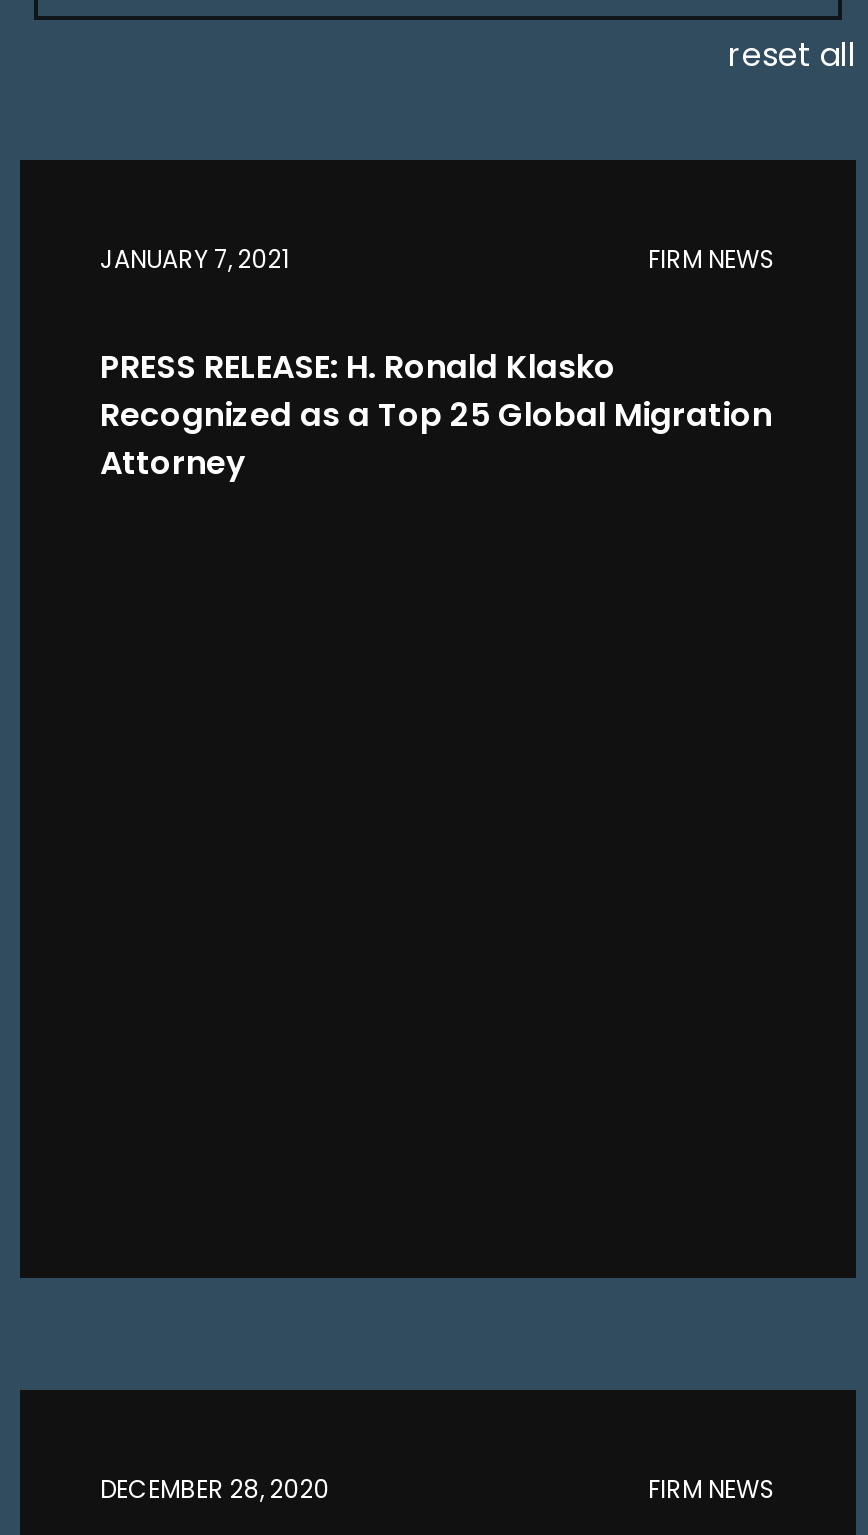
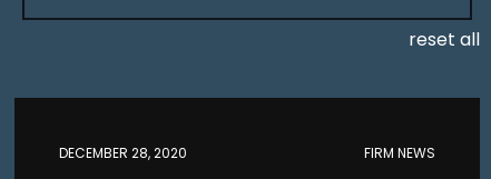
- JANUARY 7, 2021
- FIRM NEWS
- PRESS RELEASE: H. Ronald Klasko
- Recognized as a Top 25 Global Migration
- Attorney
